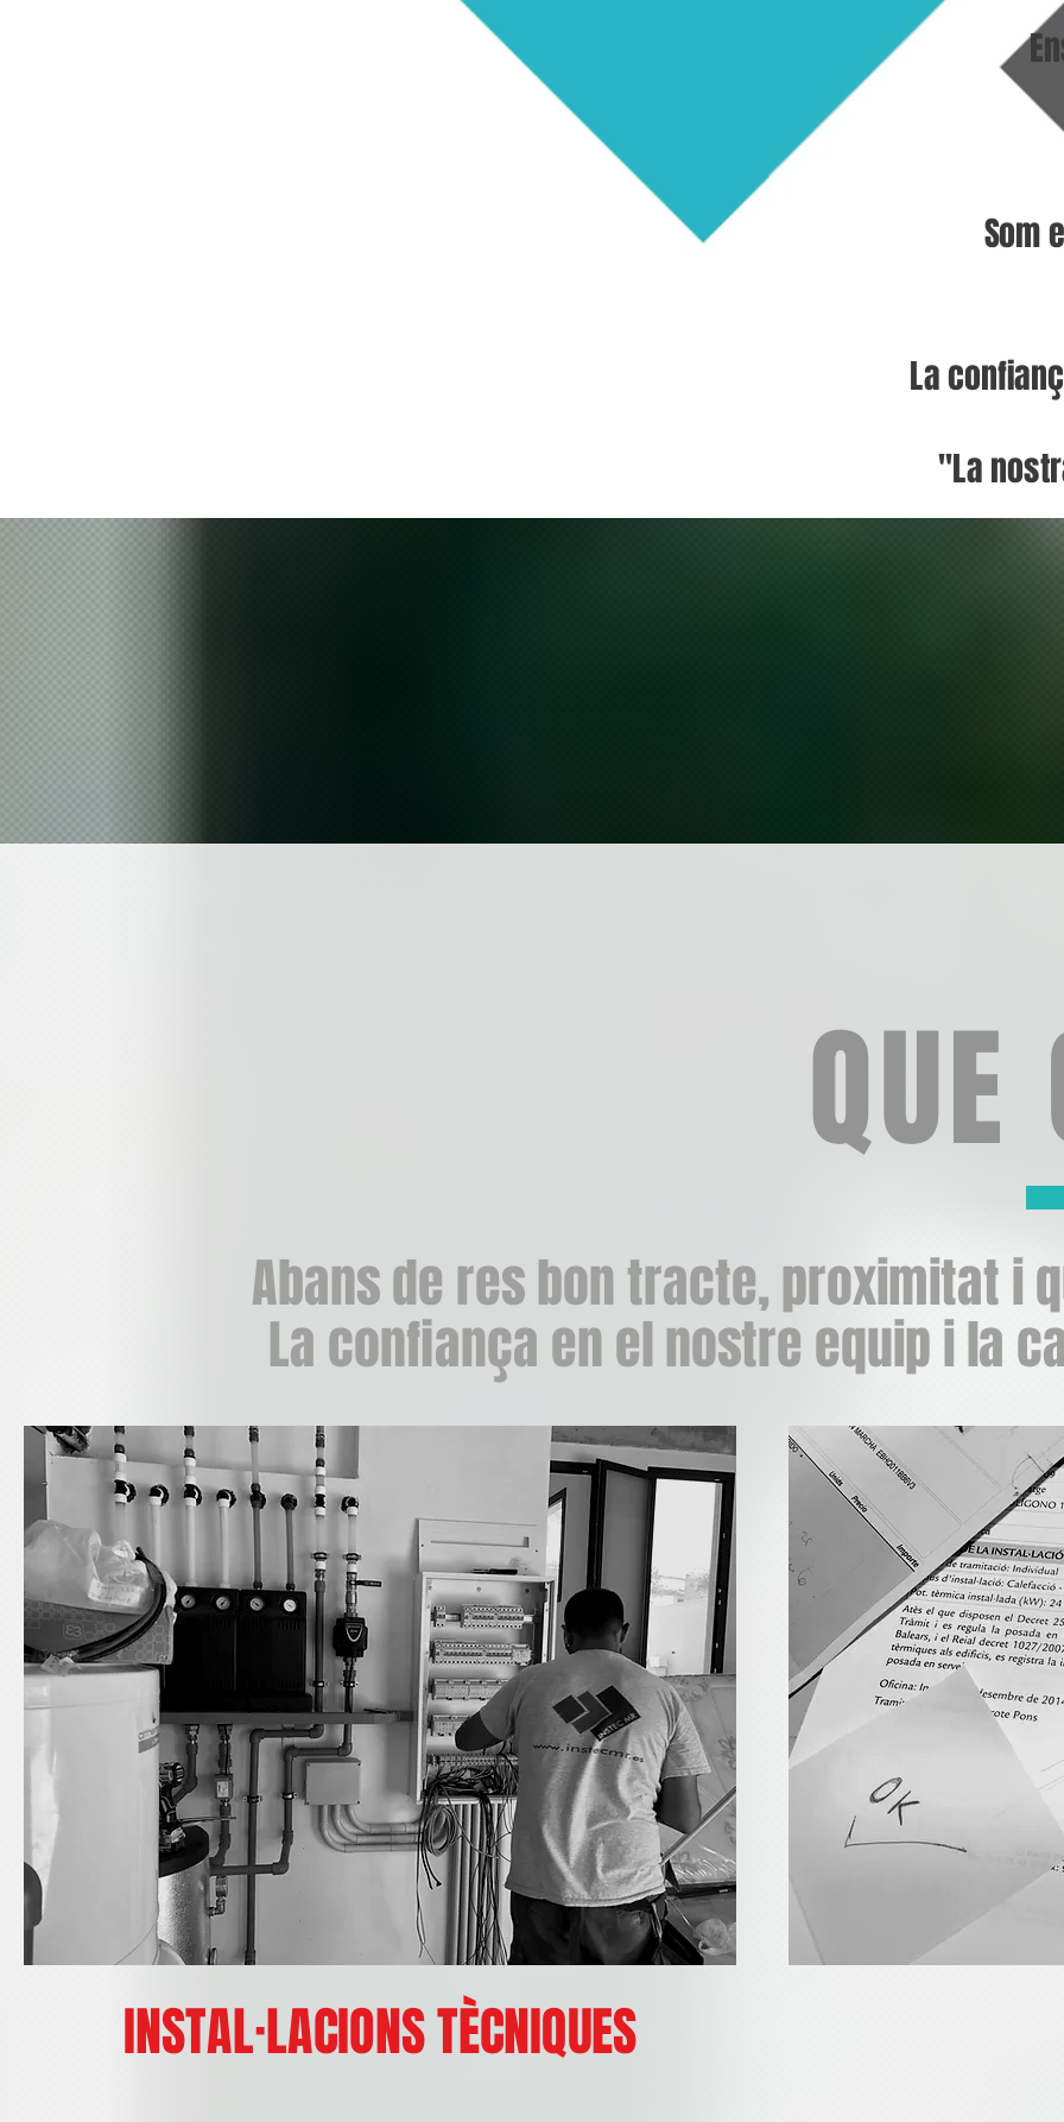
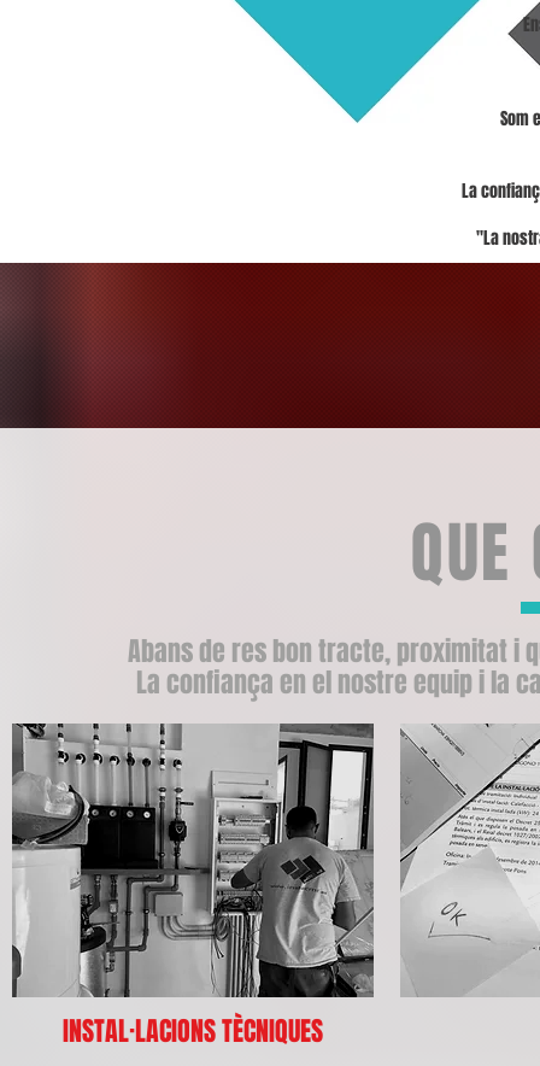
- [image]
+ [image]
